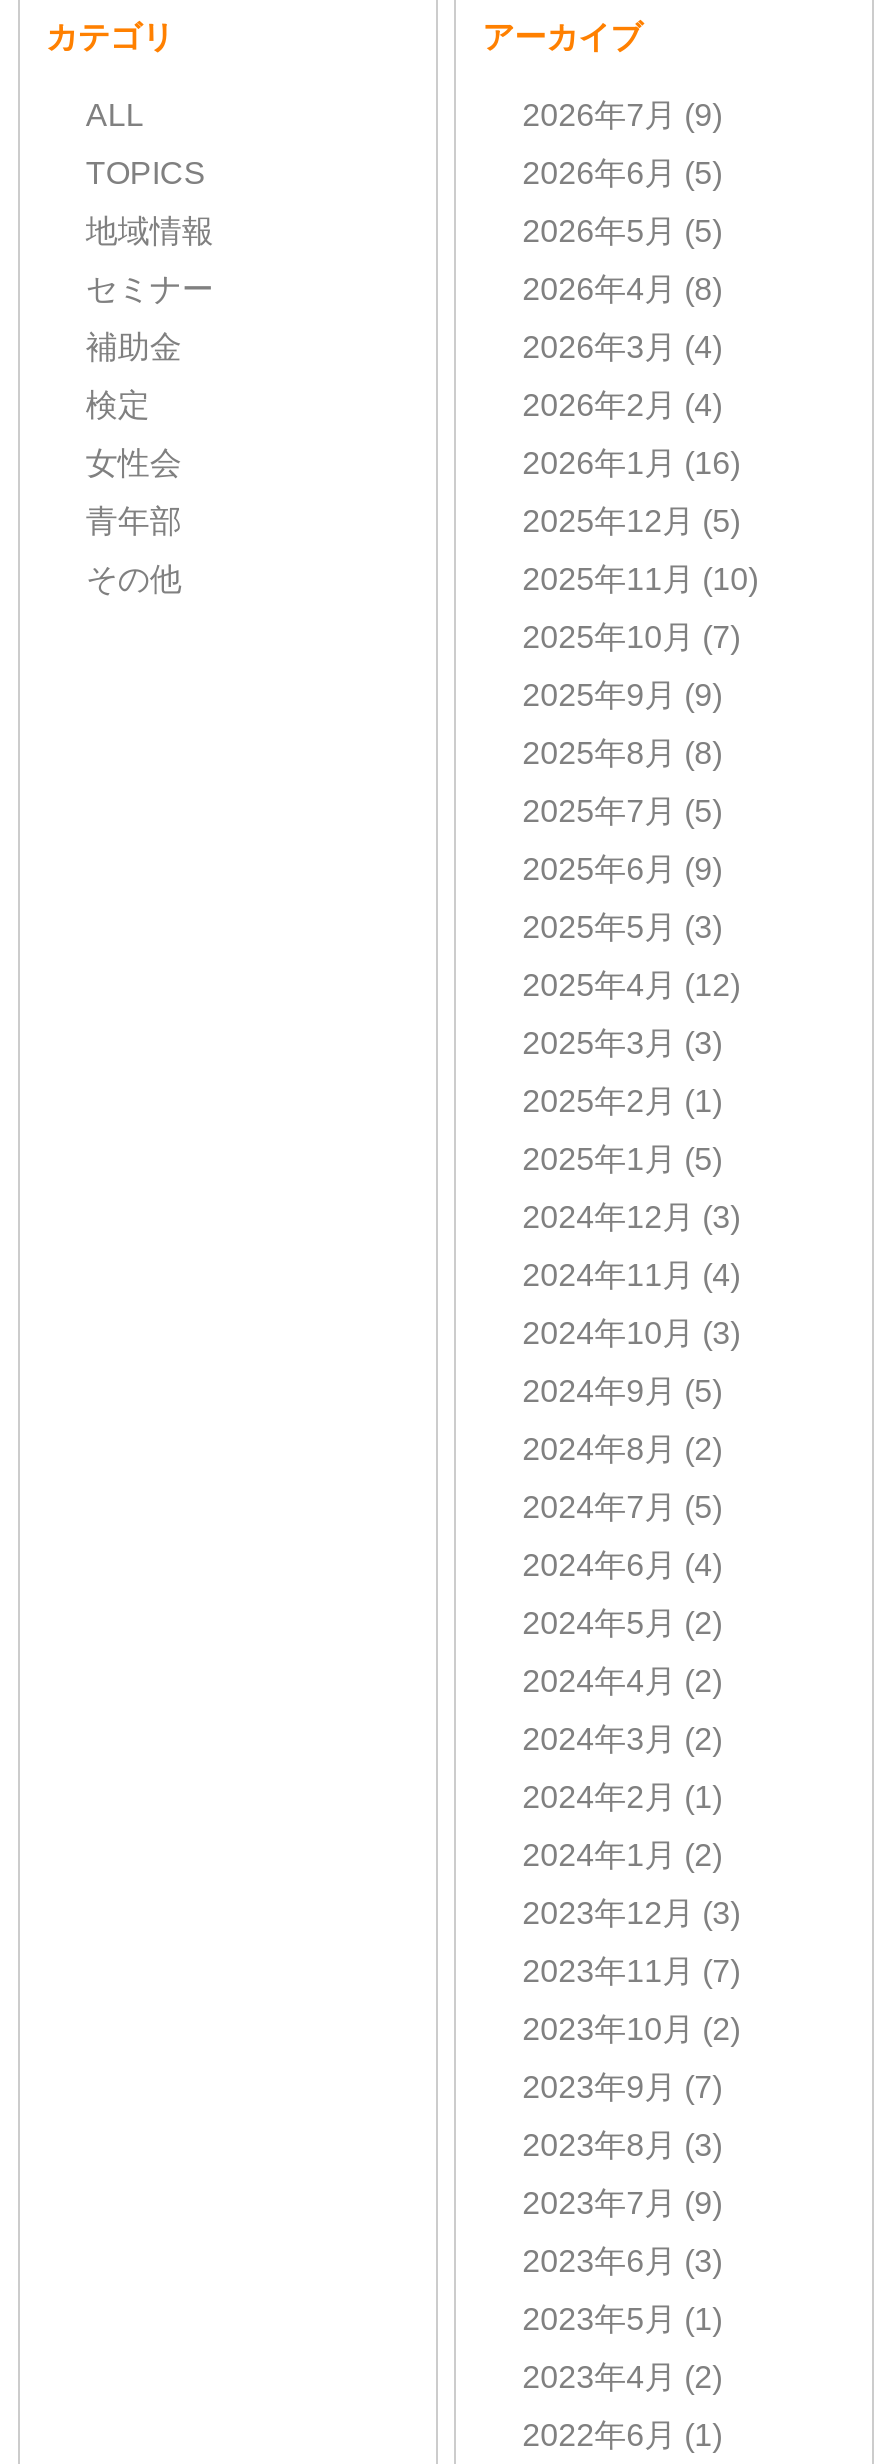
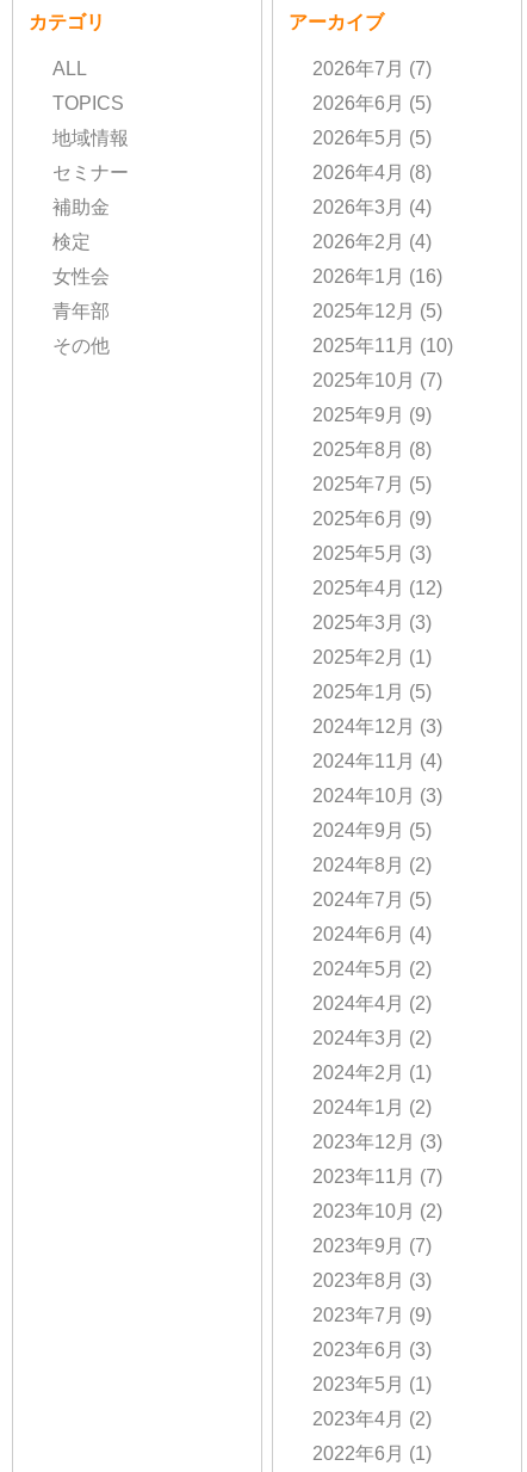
- 2026年7月(9)
+ 2026年7月(7)
